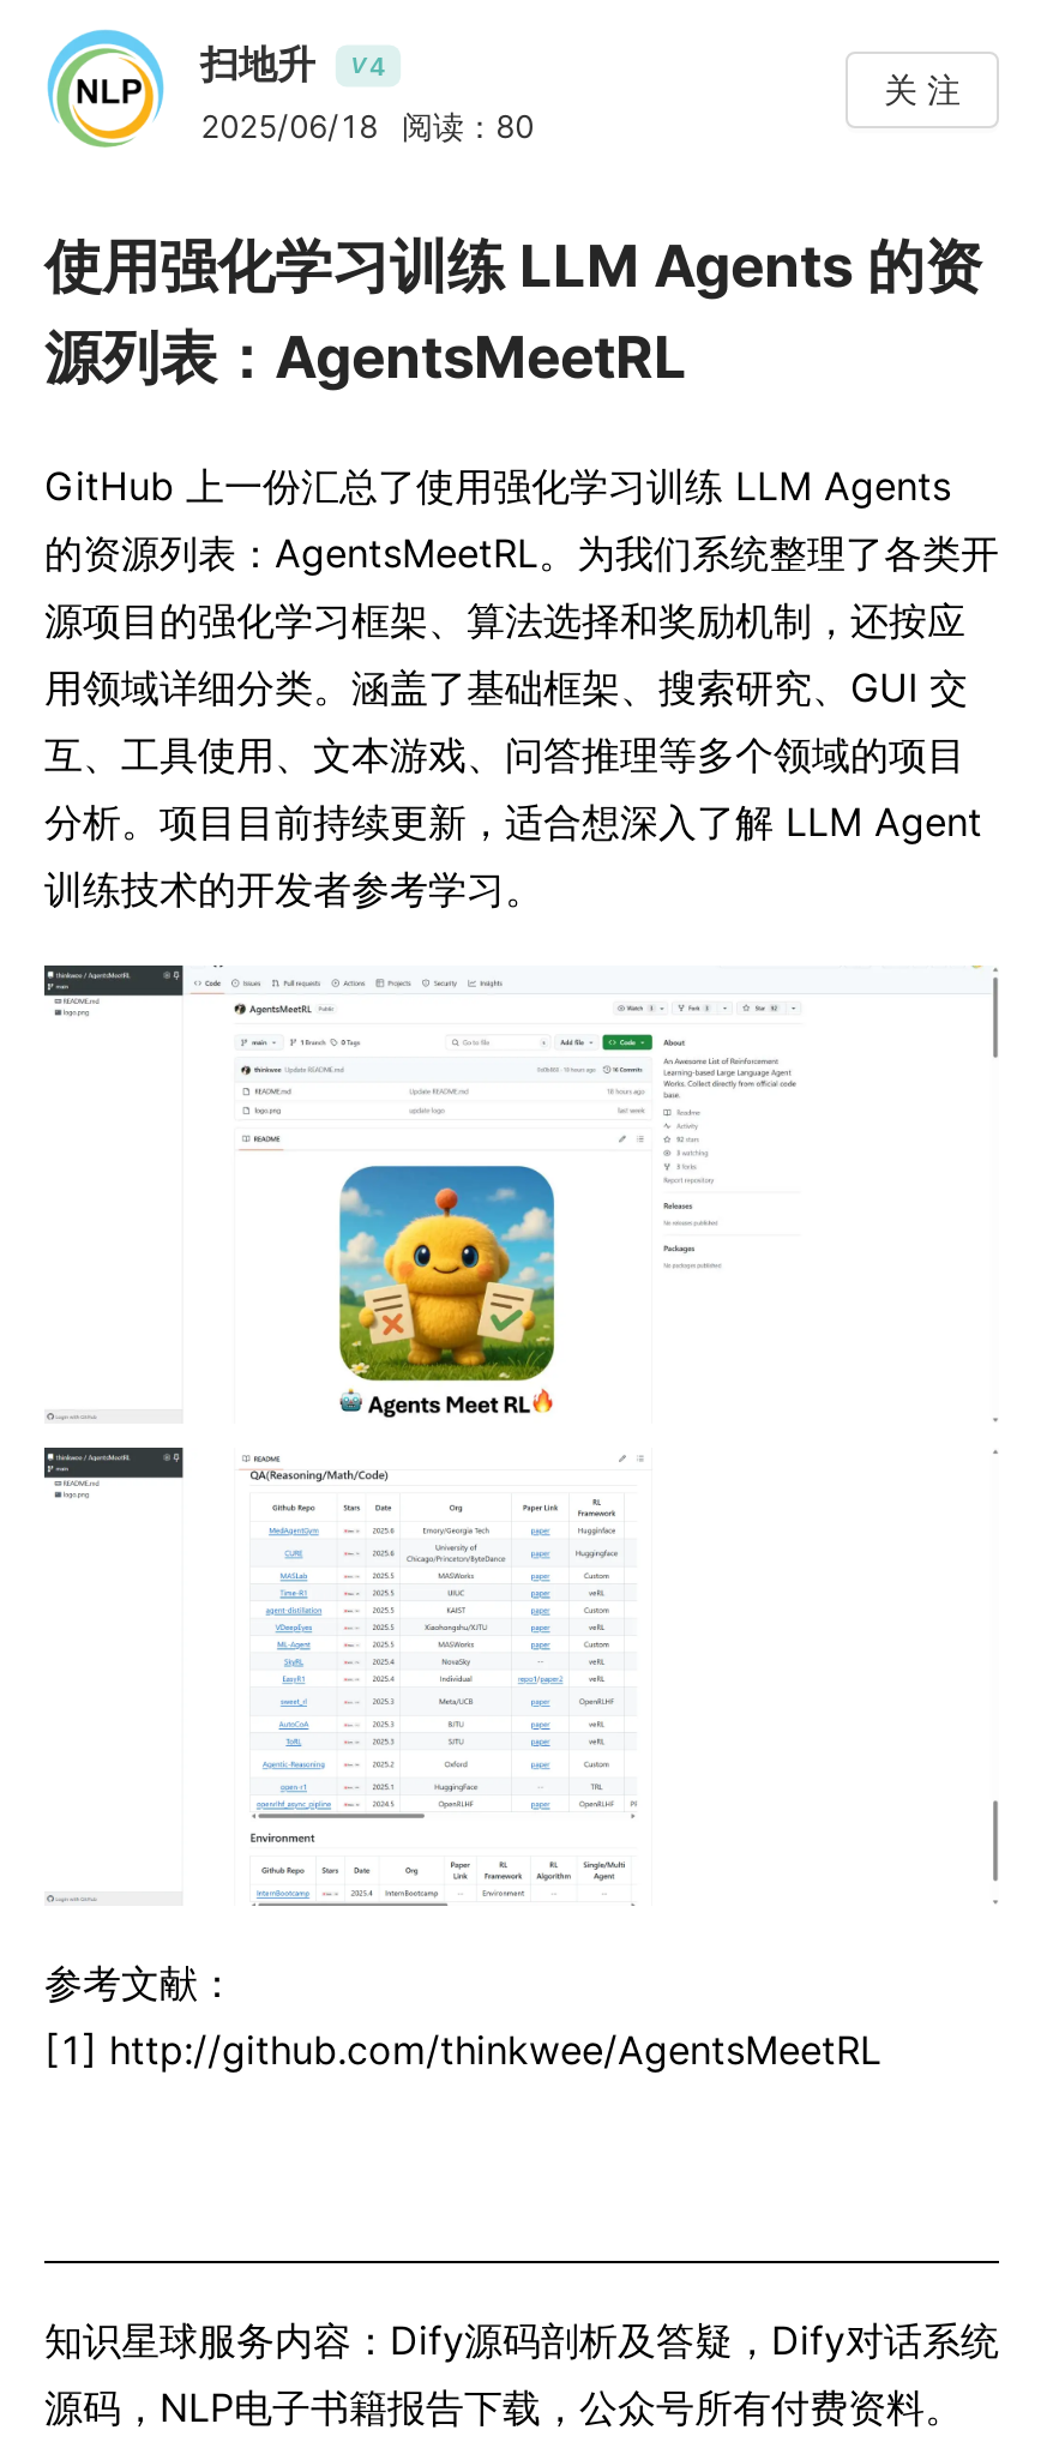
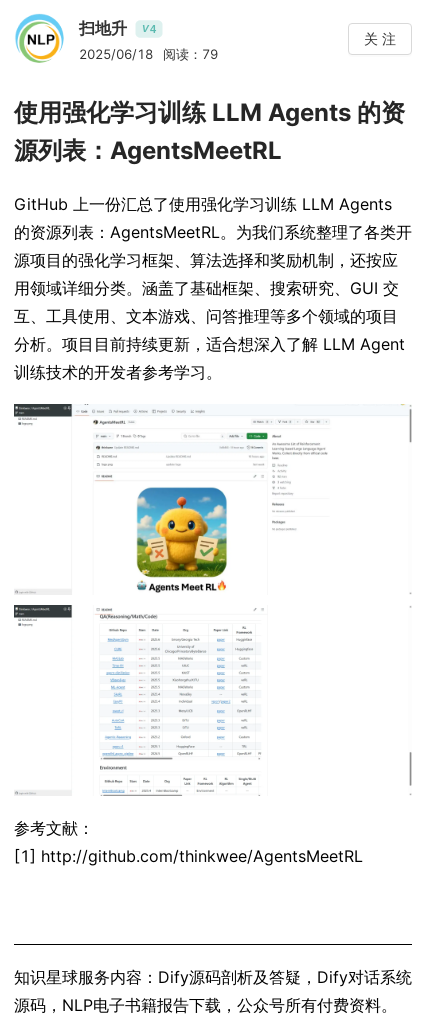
- 2025/06/18 阅读：80
+ 2025/06/18 阅读：79
